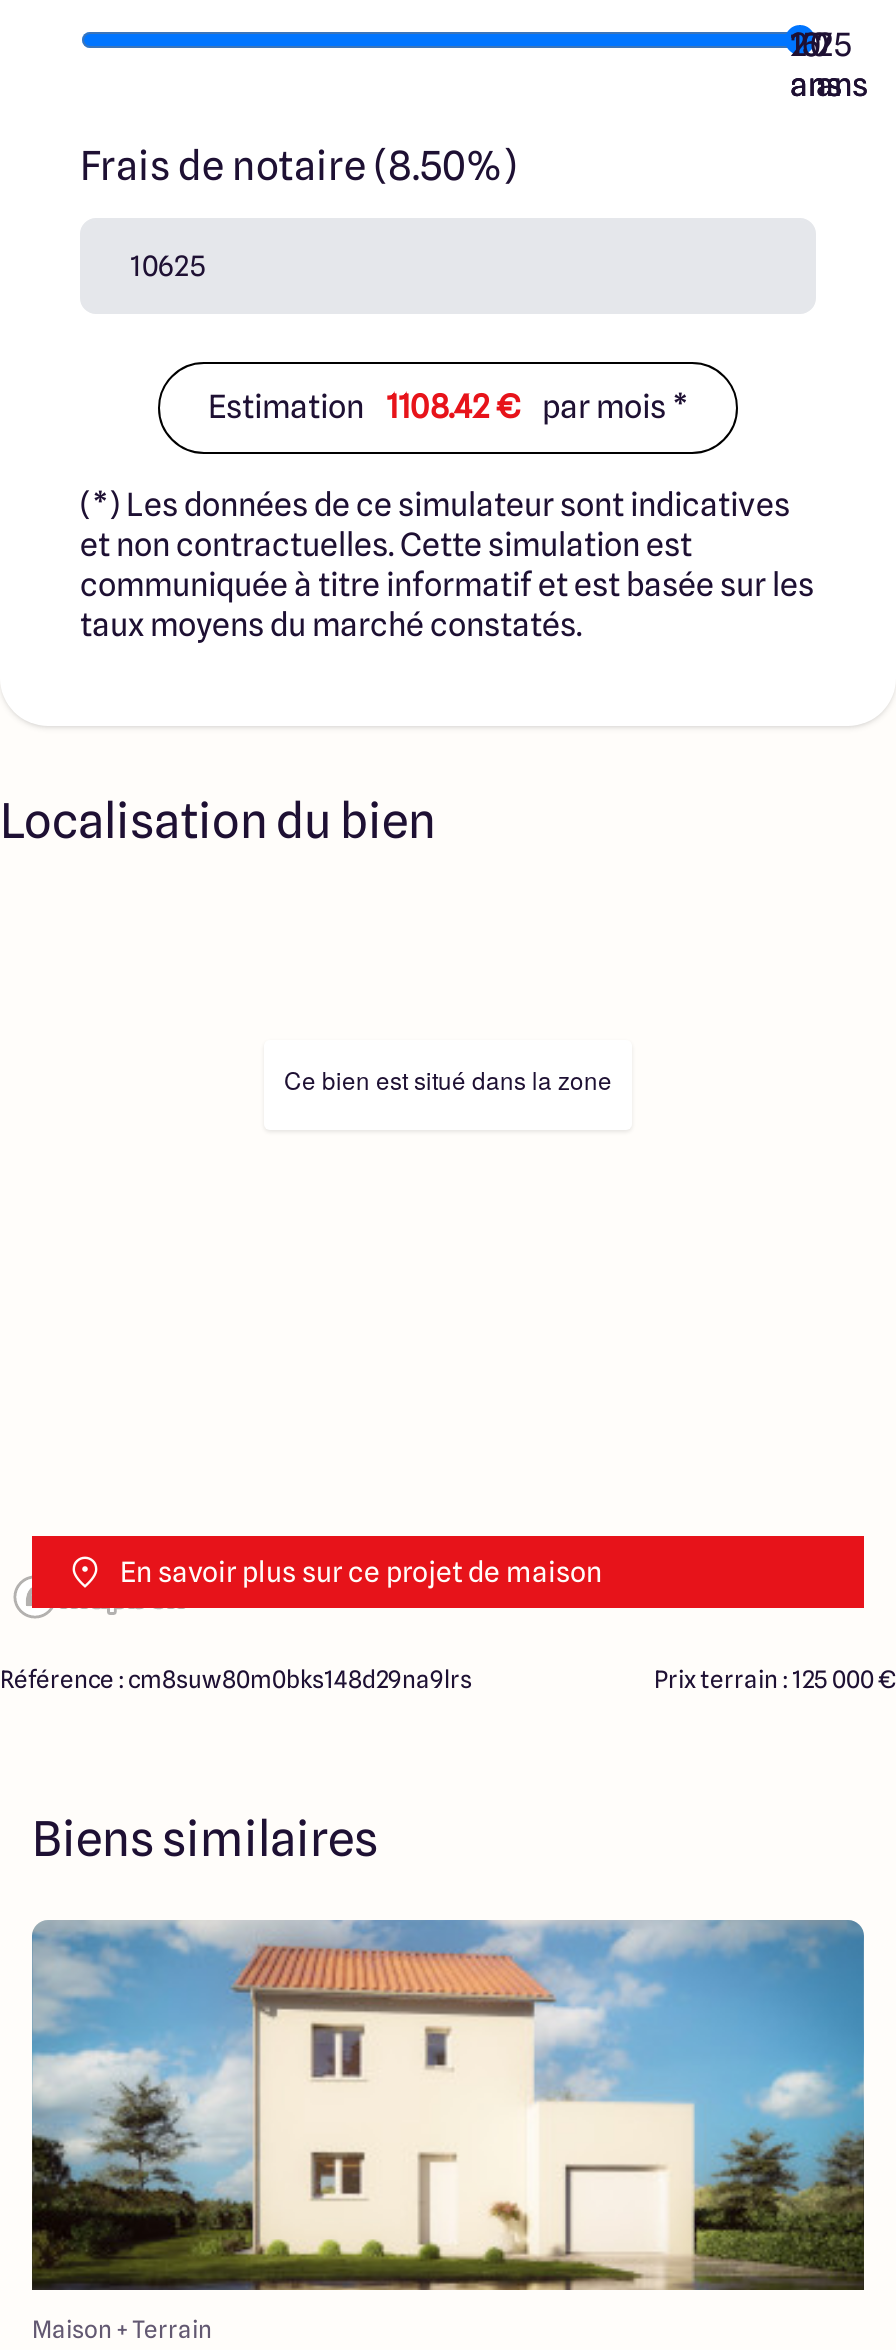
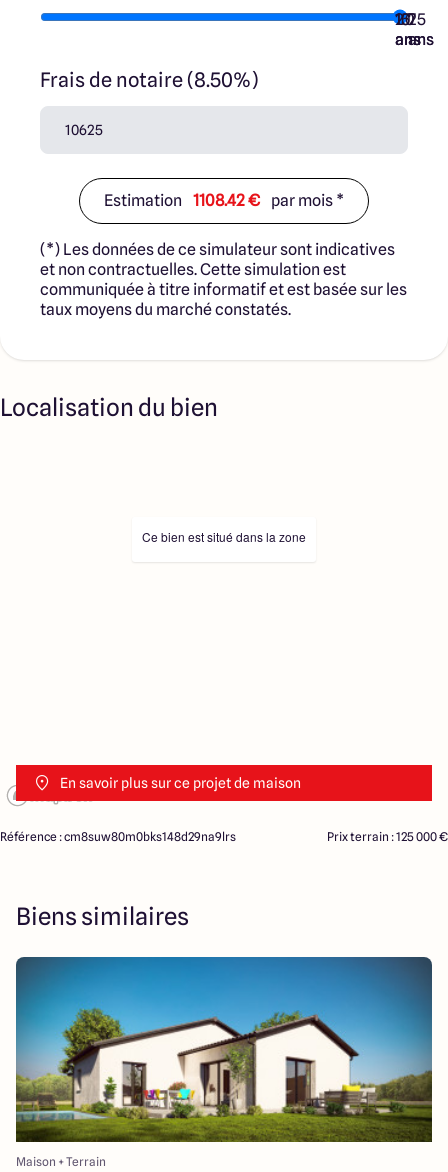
- [image]
+ [image]
